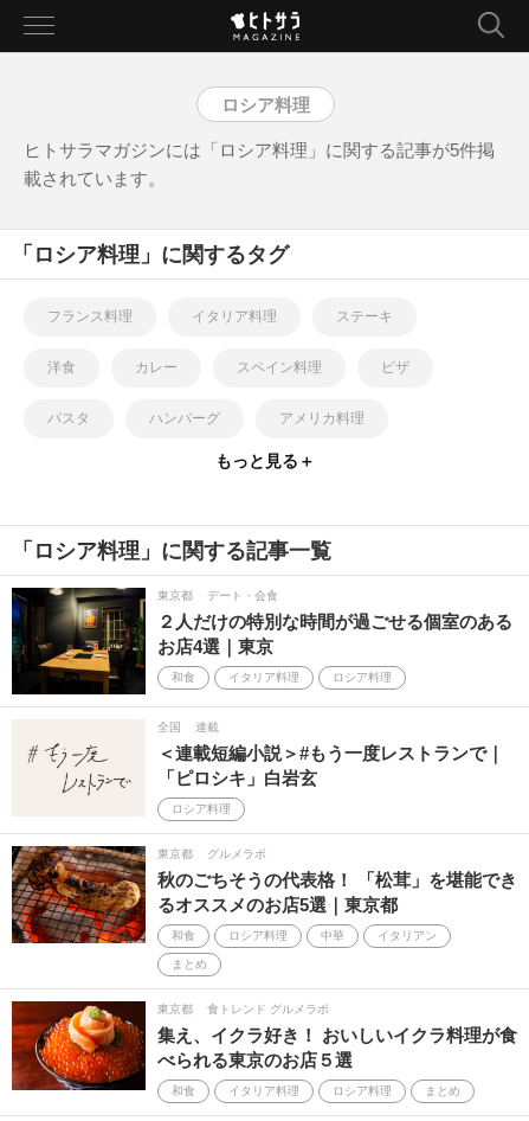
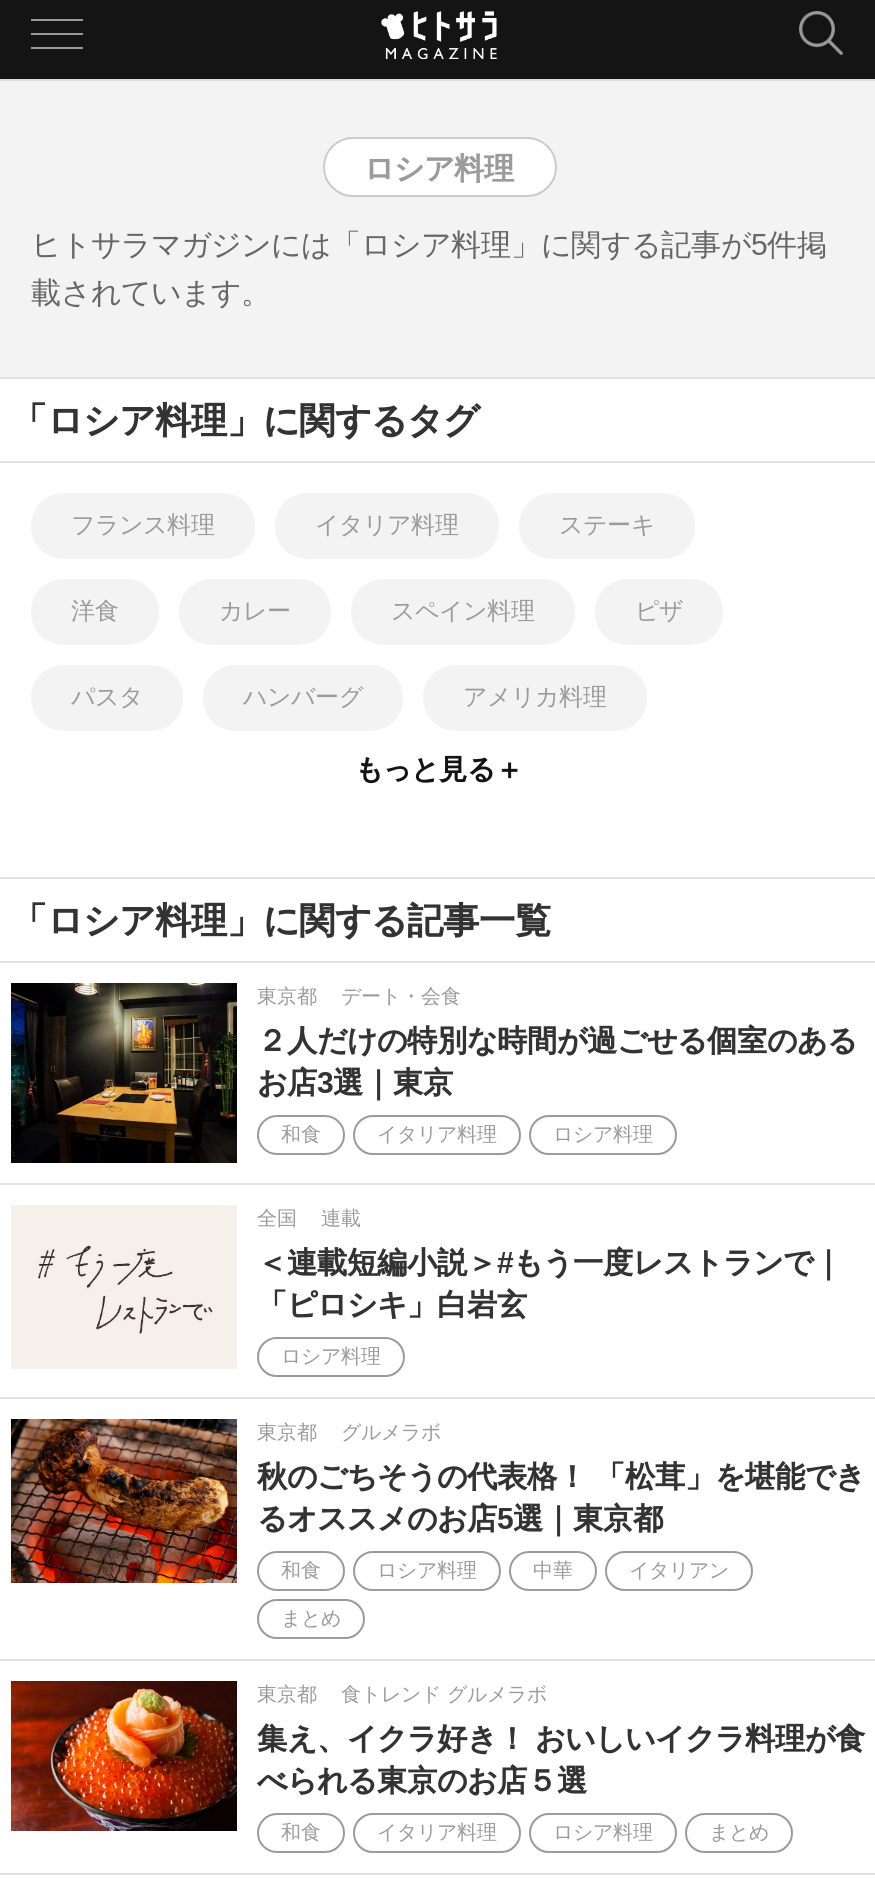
- お店4選｜東京
+ お店3選｜東京
